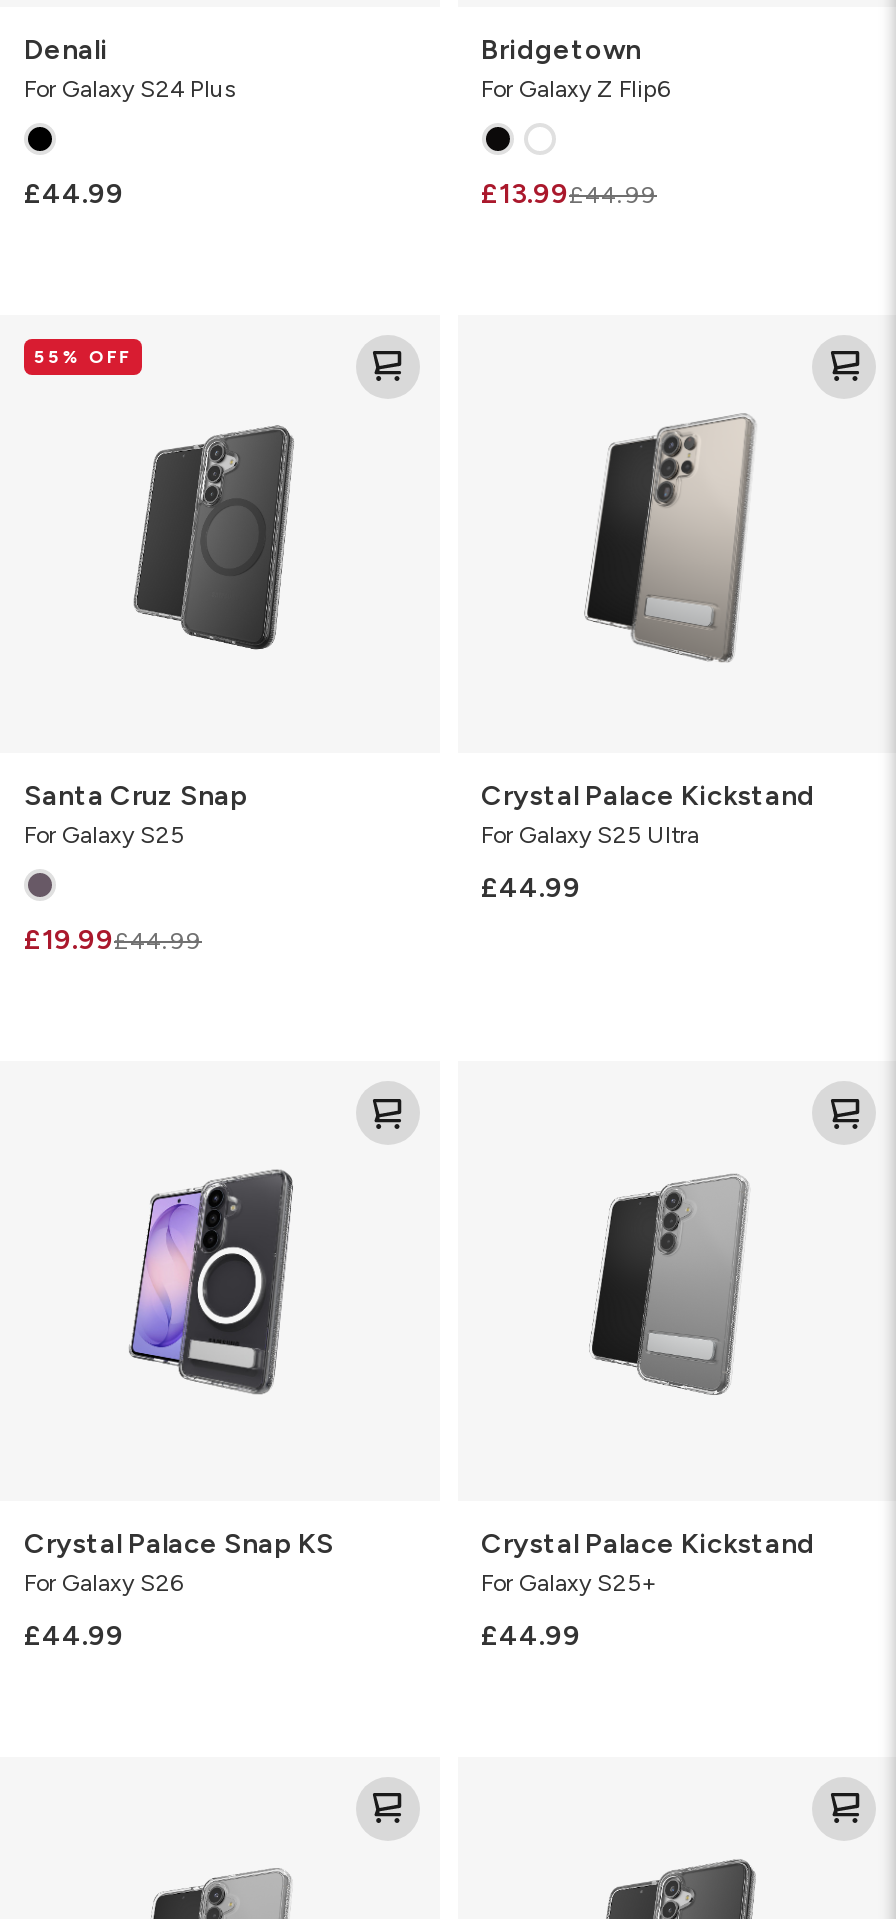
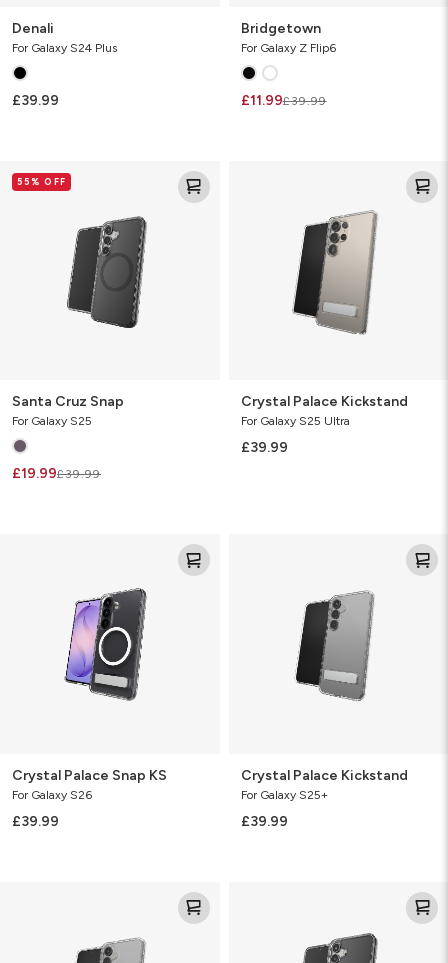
- £44.99
+ £39.99

- £13.99£44.99
+ £11.99£39.99

- £44.99
+ £39.99

- £19.99£44.99
+ £19.99£39.99

- £44.99
+ £39.99

- £44.99
+ £39.99
